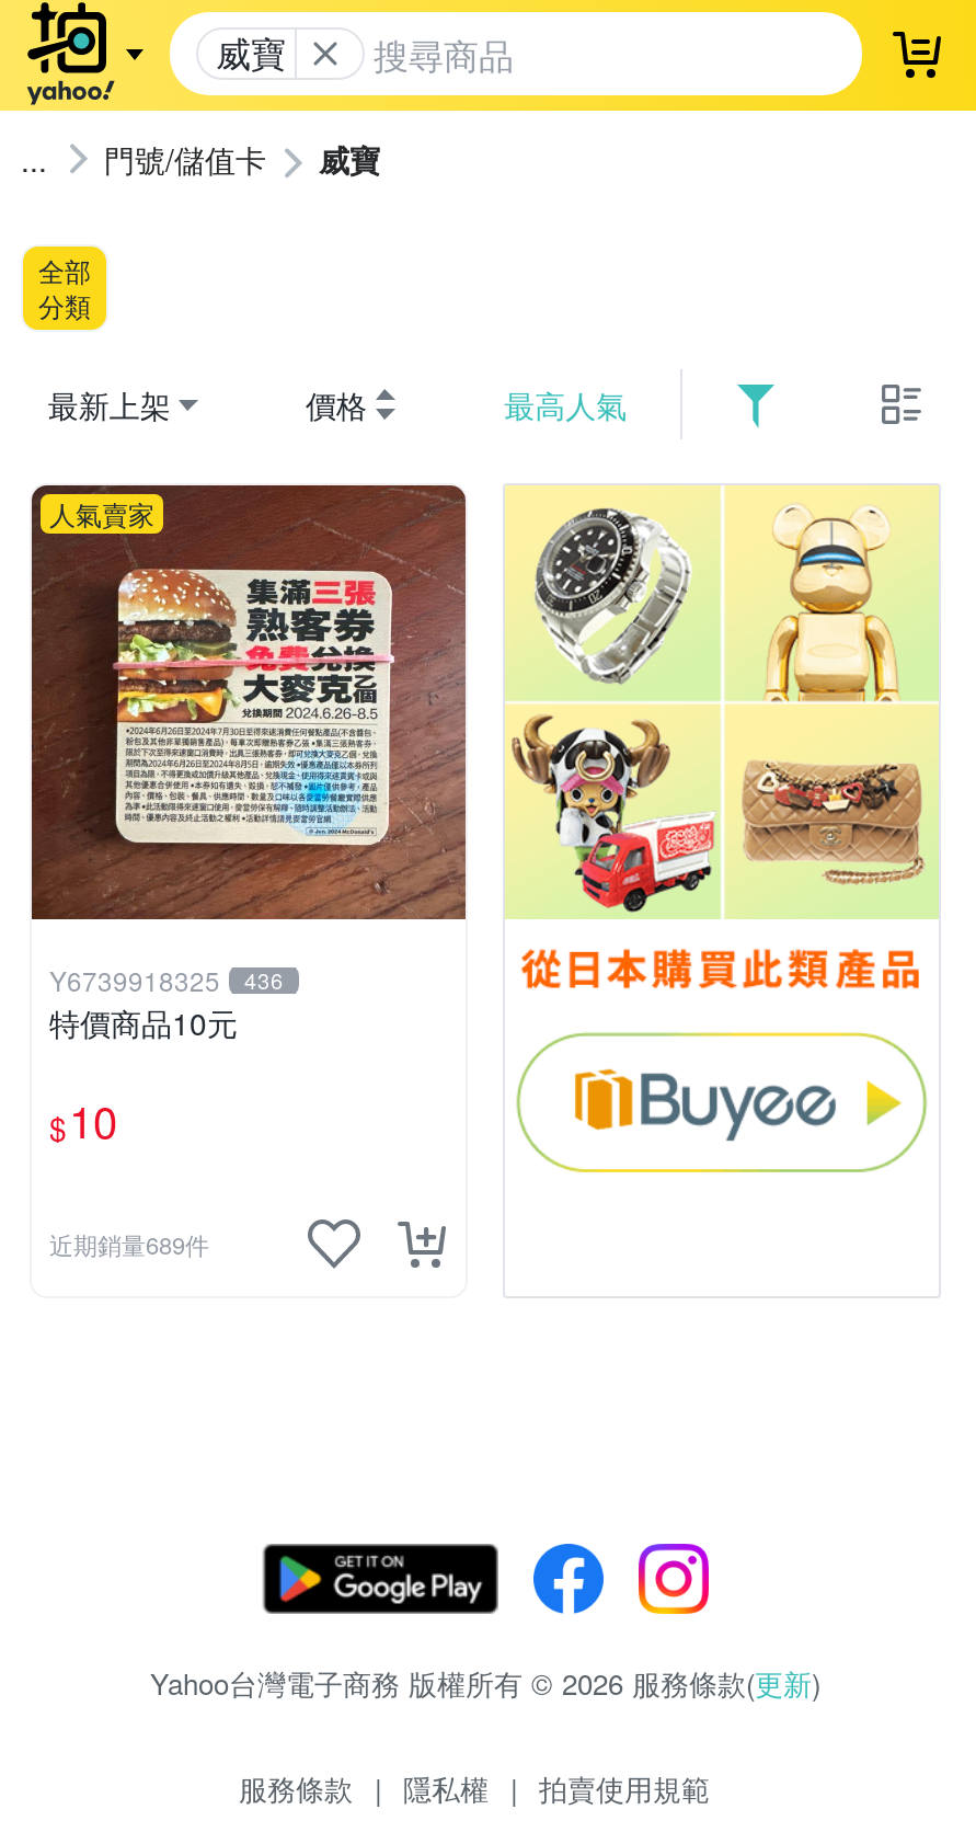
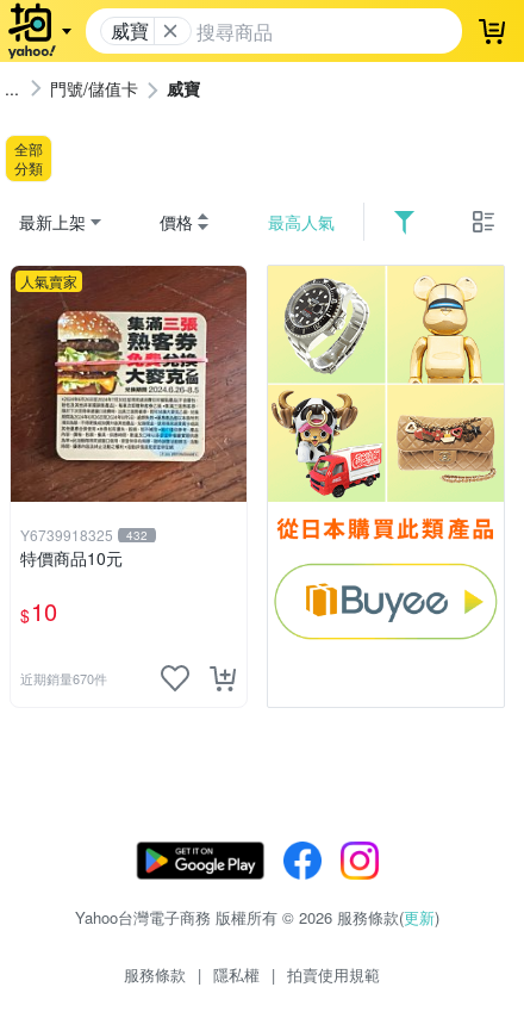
- Y6739918325 436
+ Y6739918325 432

- 近期銷量689件
+ 近期銷量670件
